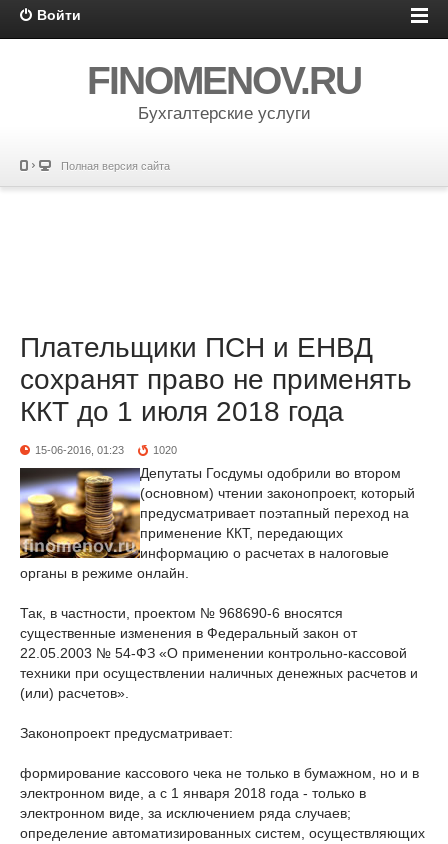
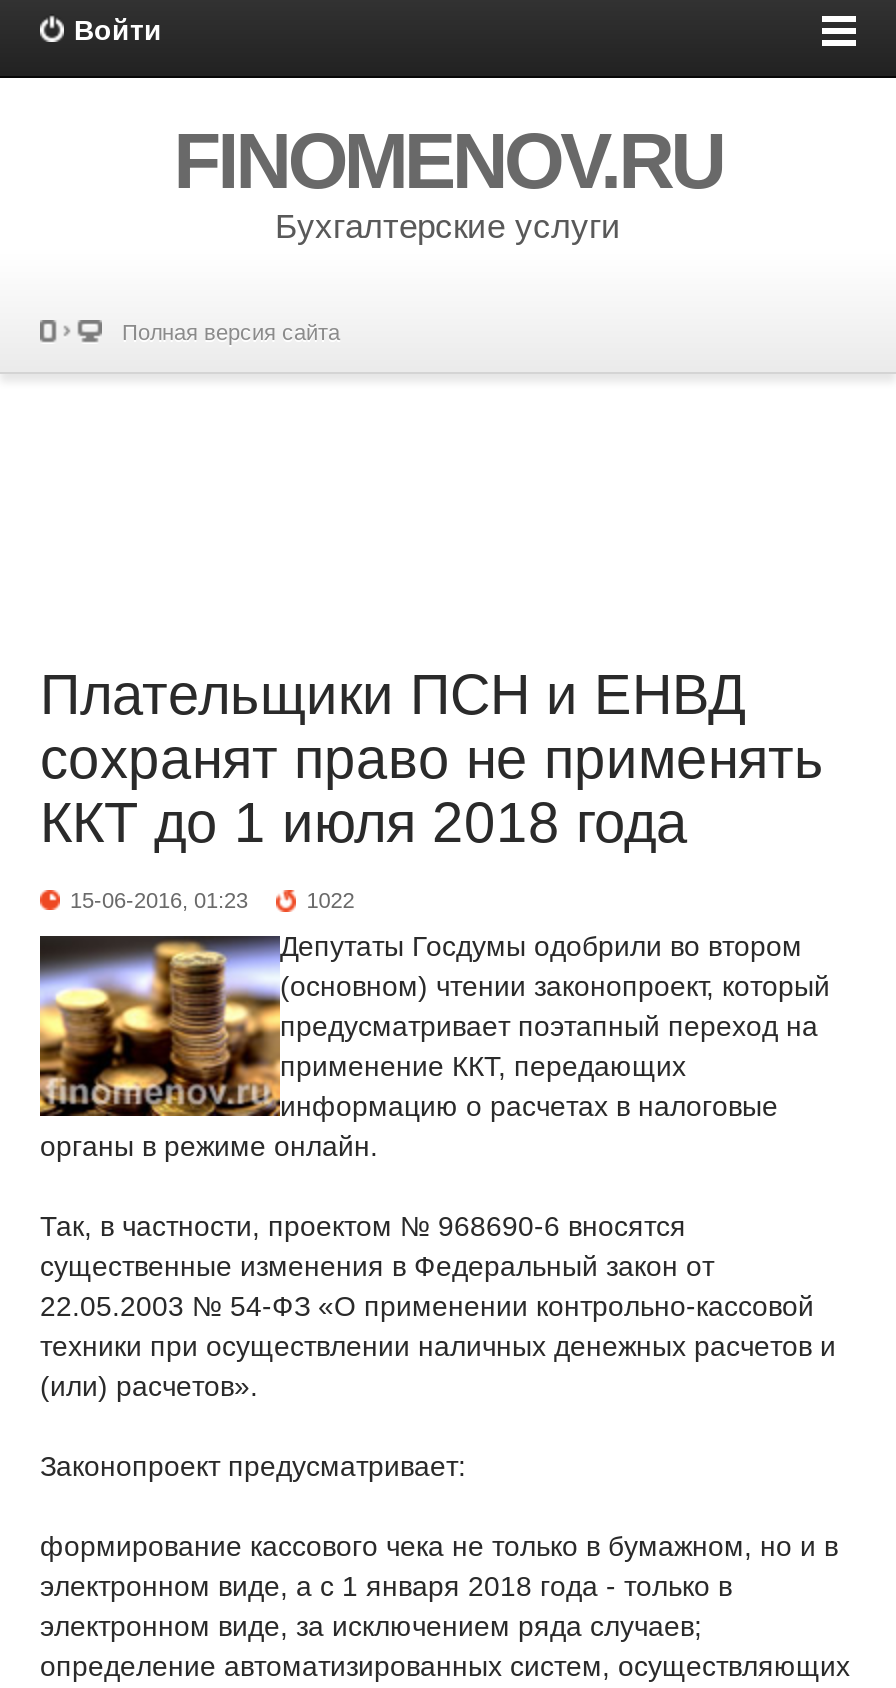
- 1020
+ 1022
